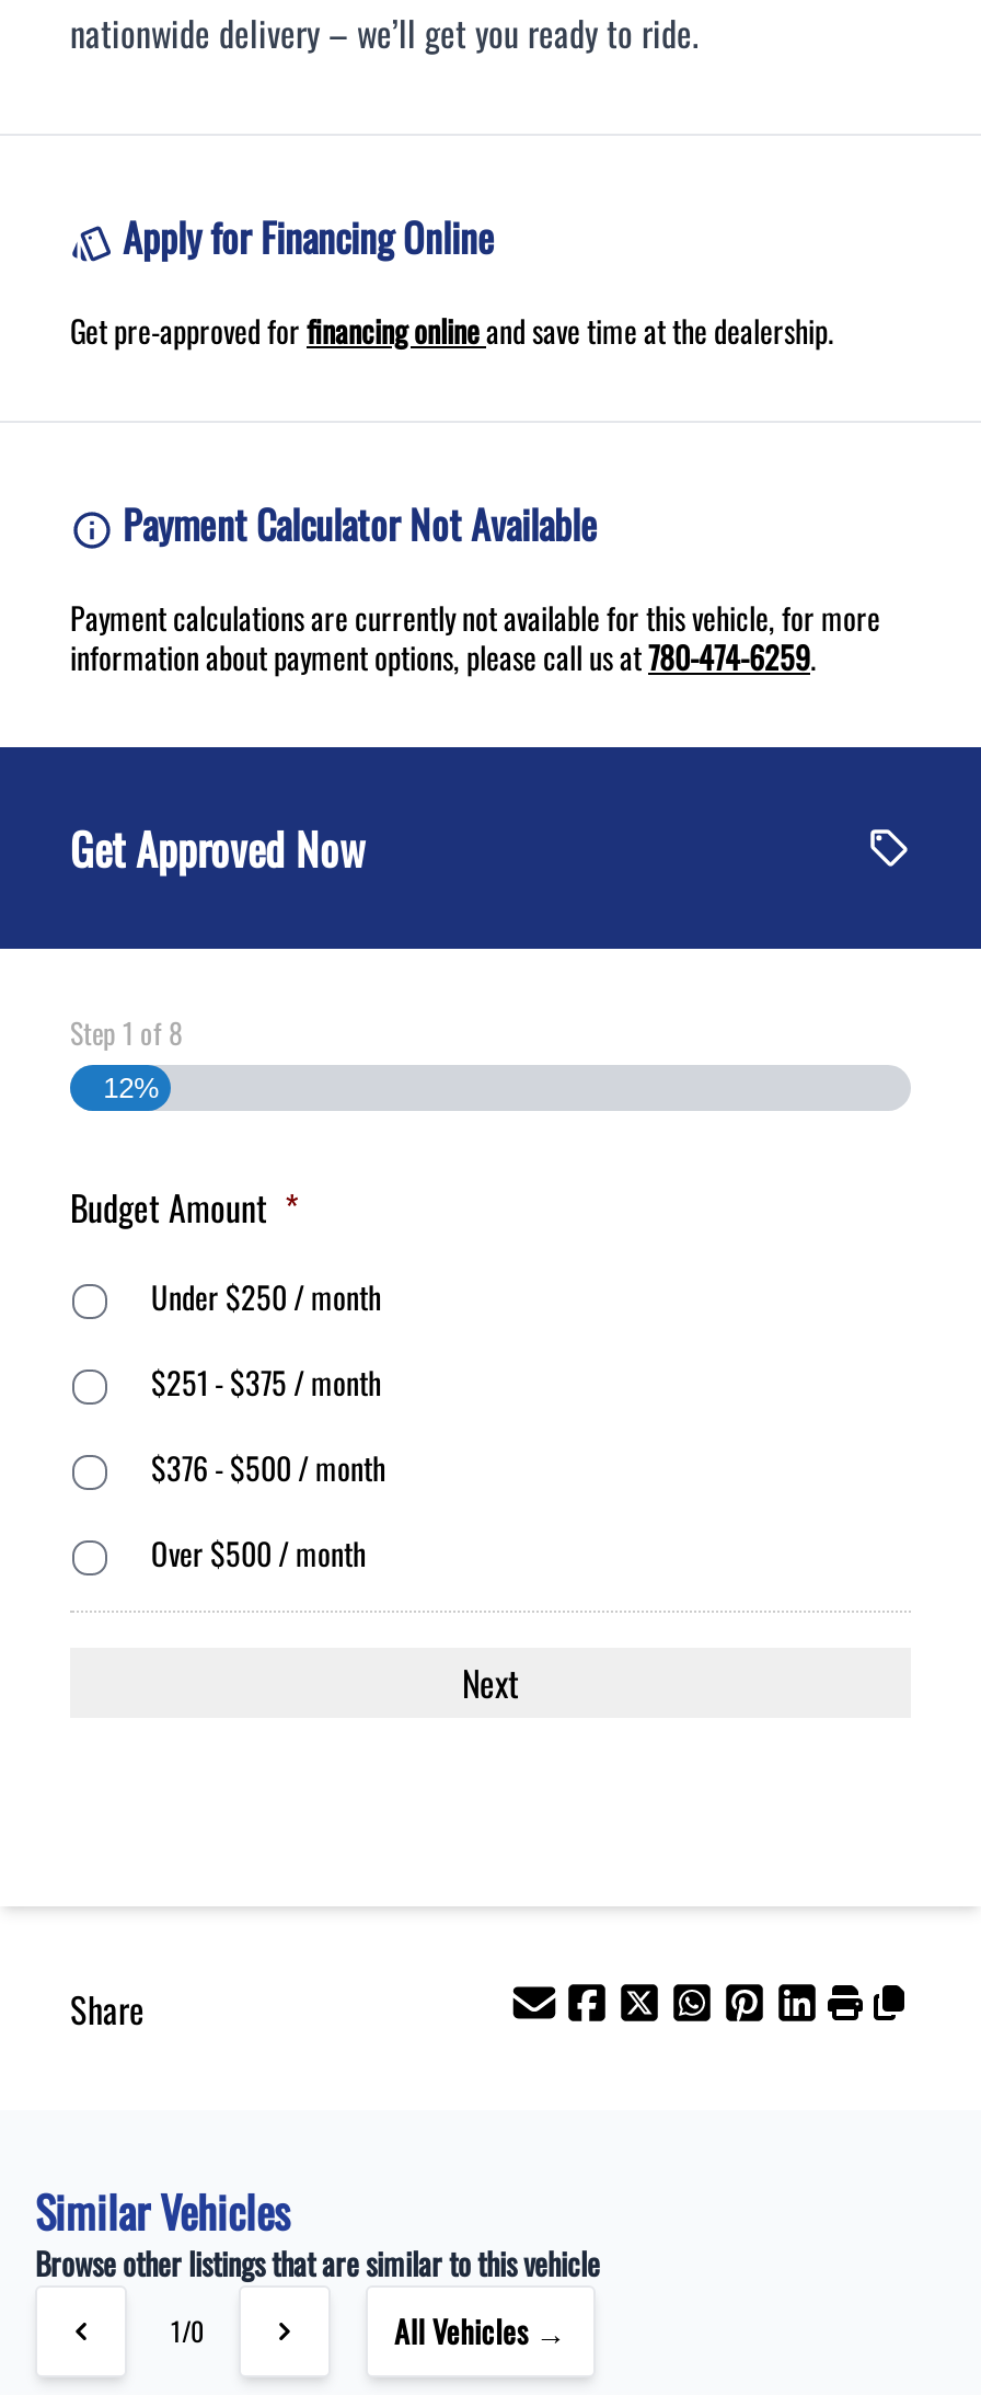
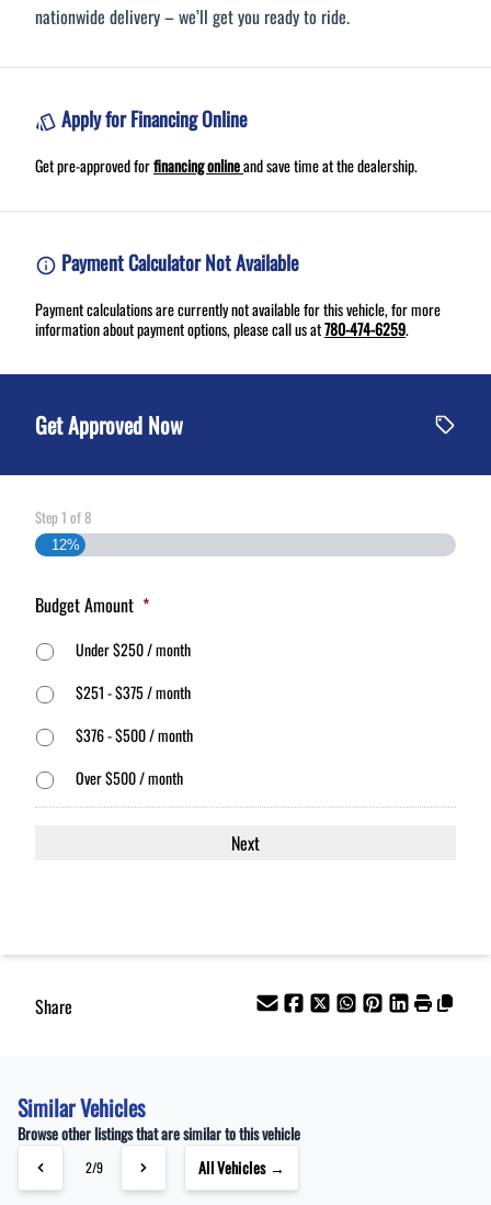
- 1/0
+ 2/9
